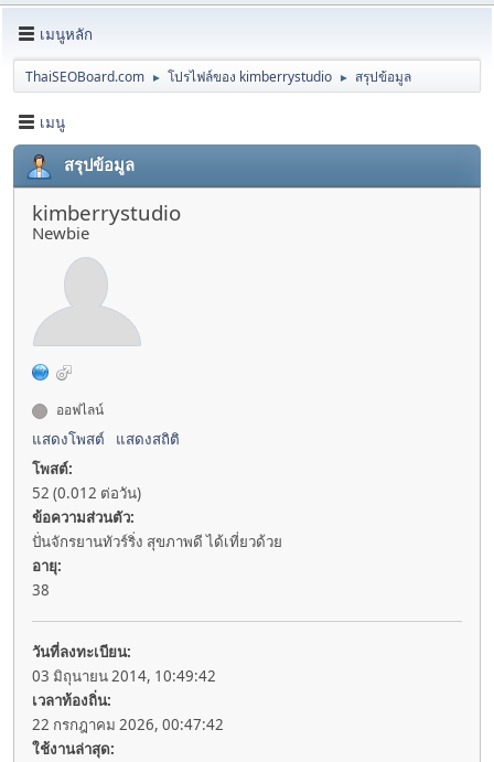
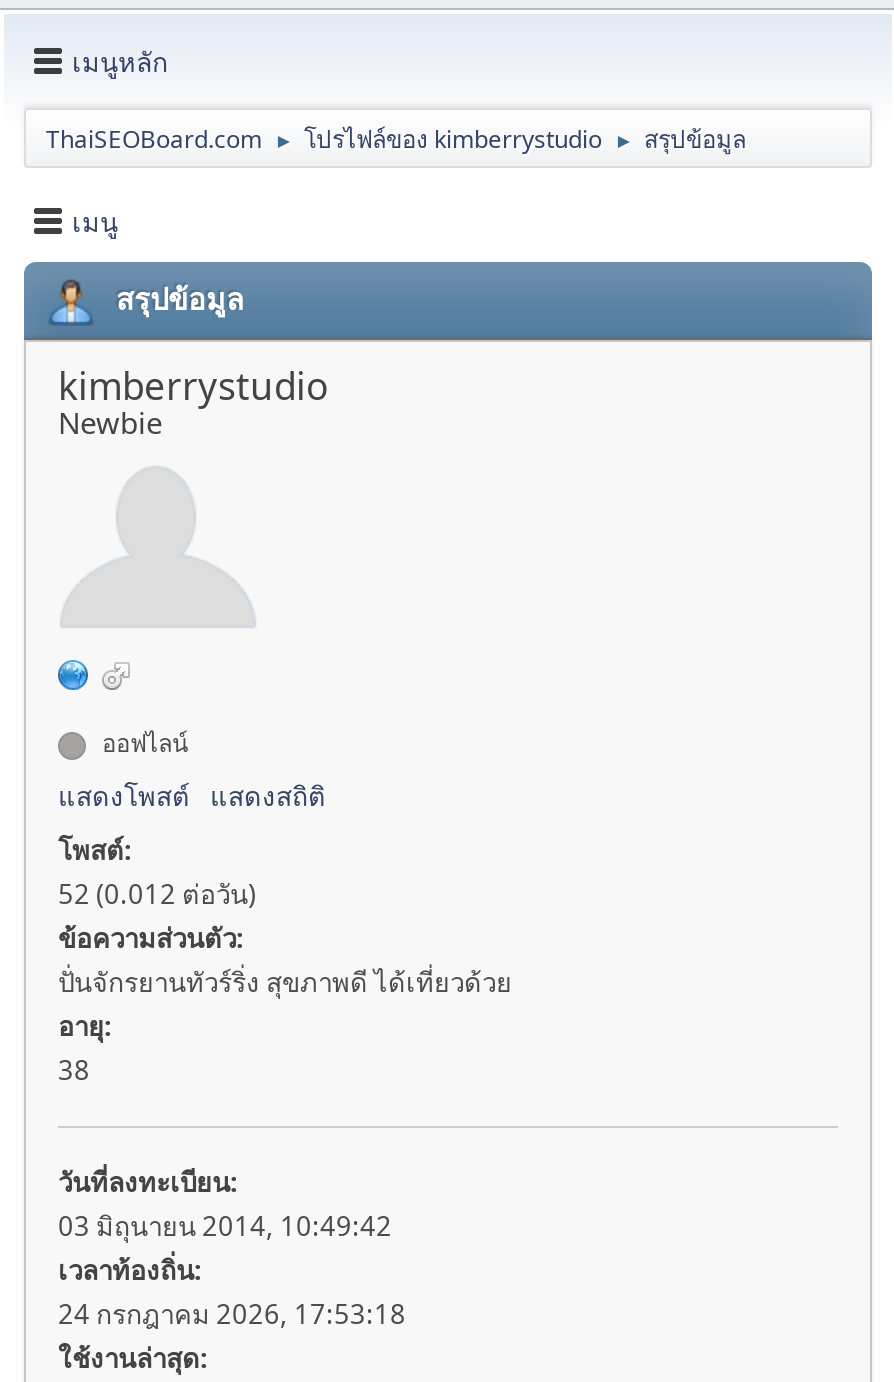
- 22 กรกฎาคม 2026, 00:47:42
+ 24 กรกฎาคม 2026, 17:53:18
